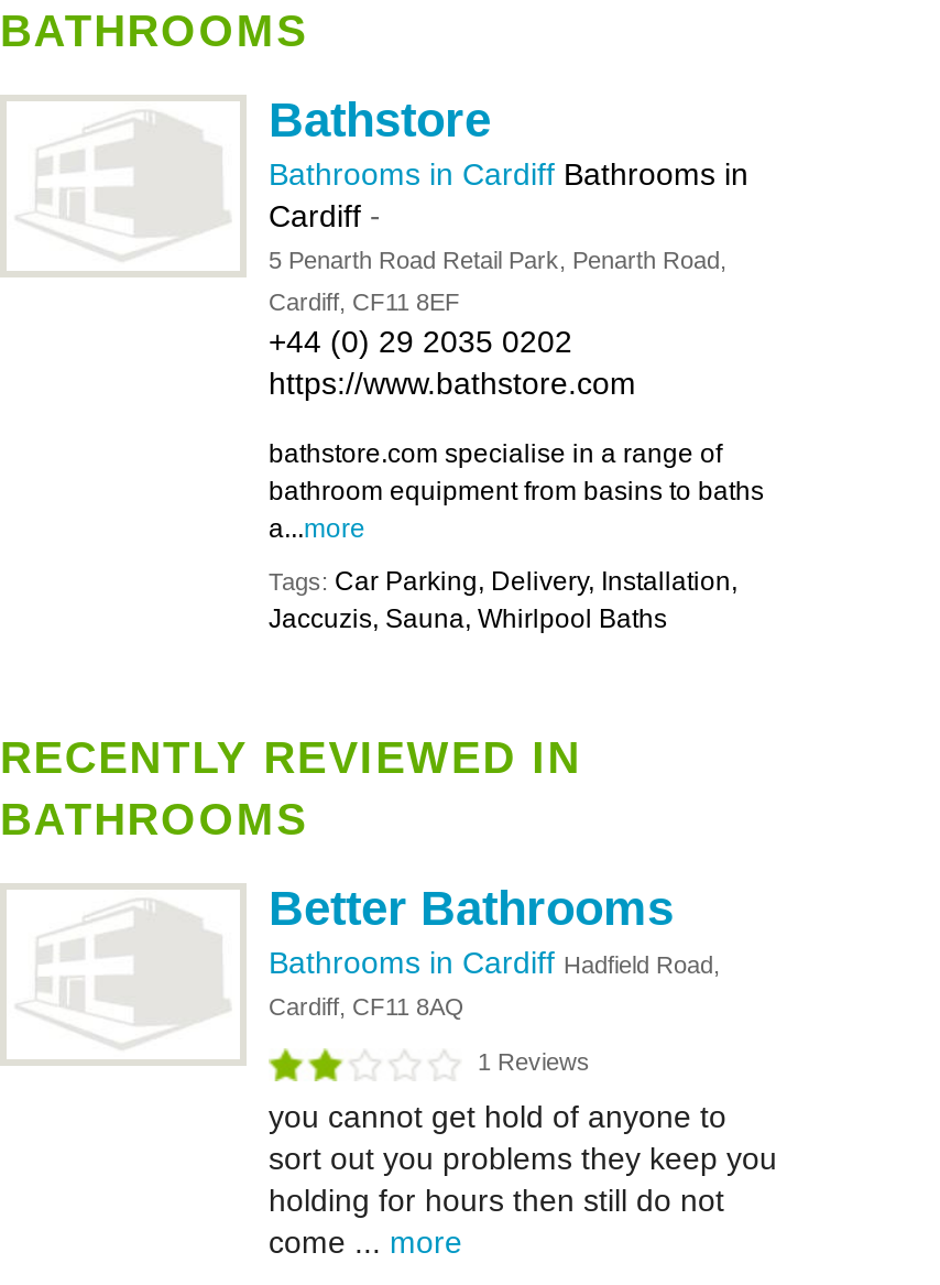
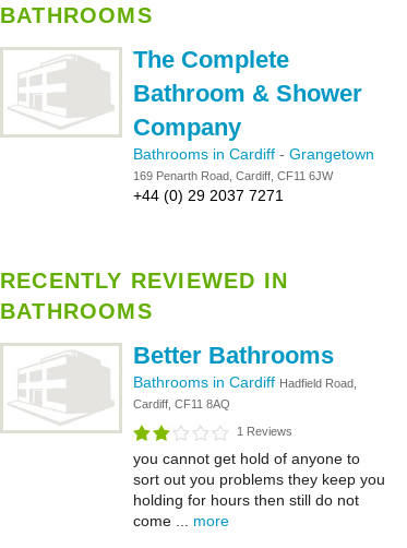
- Bathstore
- Bathrooms in Cardiff Bathrooms in
- Cardiff -
- 5 Penarth Road Retail Park, Penarth Road,
- Cardiff, CF11 8EF
- +44 (0) 29 2035 0202
- https://www.bathstore.com
- bathstore.com specialise in a range of
- bathroom equipment from basins to baths
- a...more
- Tags: Car Parking, Delivery, Installation,
- Jaccuzis, Sauna, Whirlpool Baths
+ The Complete
+ Bathroom & Shower
+ Company
+ Bathrooms in Cardiff - Grangetown
+ 169 Penarth Road, Cardiff, CF11 6JW
+ +44 (0) 29 2037 7271
